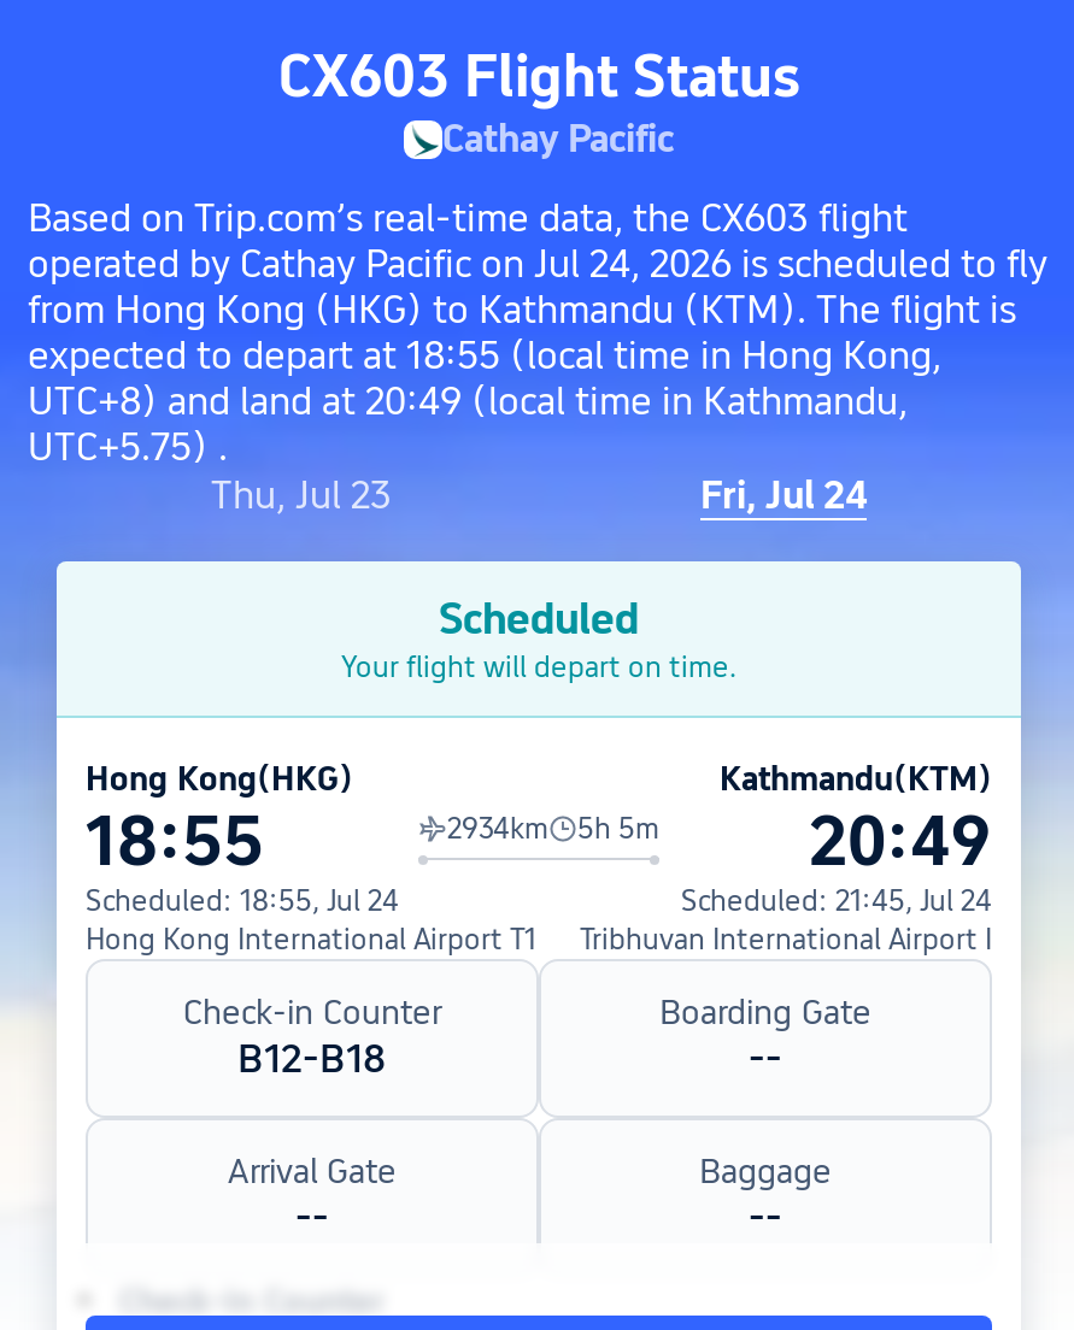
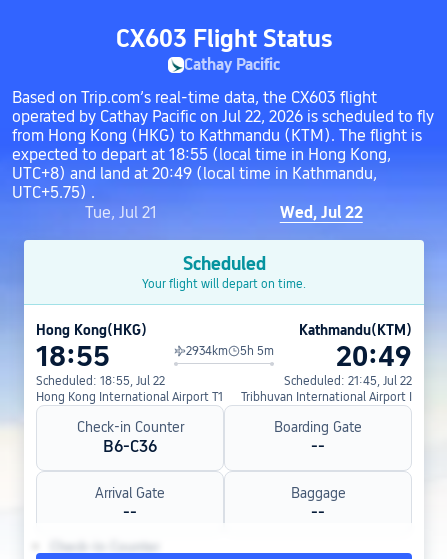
- operated by Cathay Pacific on Jul 24, 2026 is scheduled to fly
+ operated by Cathay Pacific on Jul 22, 2026 is scheduled to fly

- Thu, Jul 23
+ Tue, Jul 21

- Fri, Jul 24
+ Wed, Jul 22

- Scheduled: 18:55, Jul 24
+ Scheduled: 18:55, Jul 22

- Scheduled: 21:45, Jul 24
+ Scheduled: 21:45, Jul 22

- B12-B18
+ B6-C36
